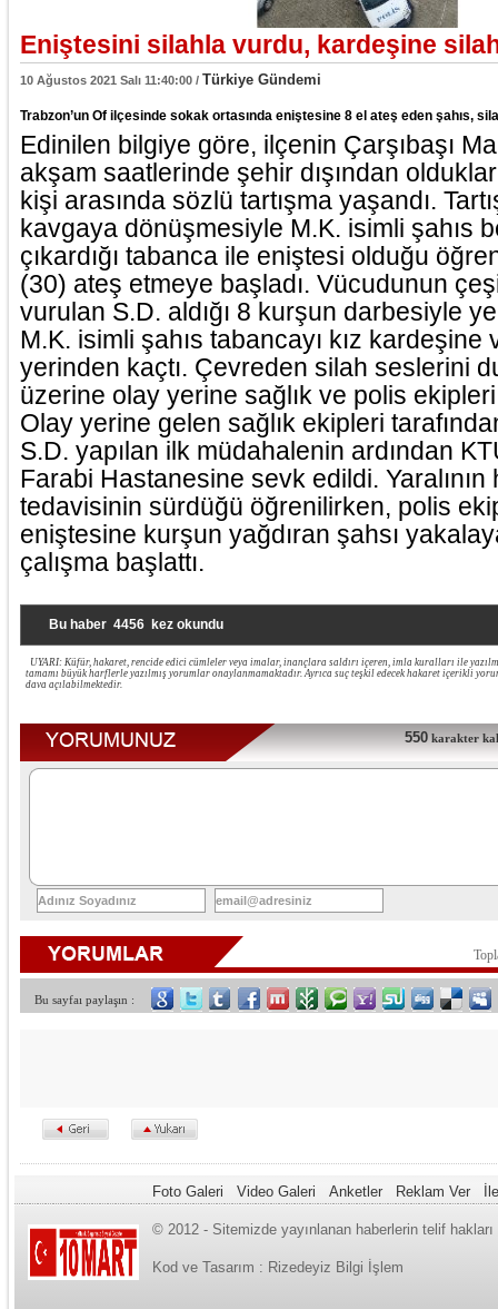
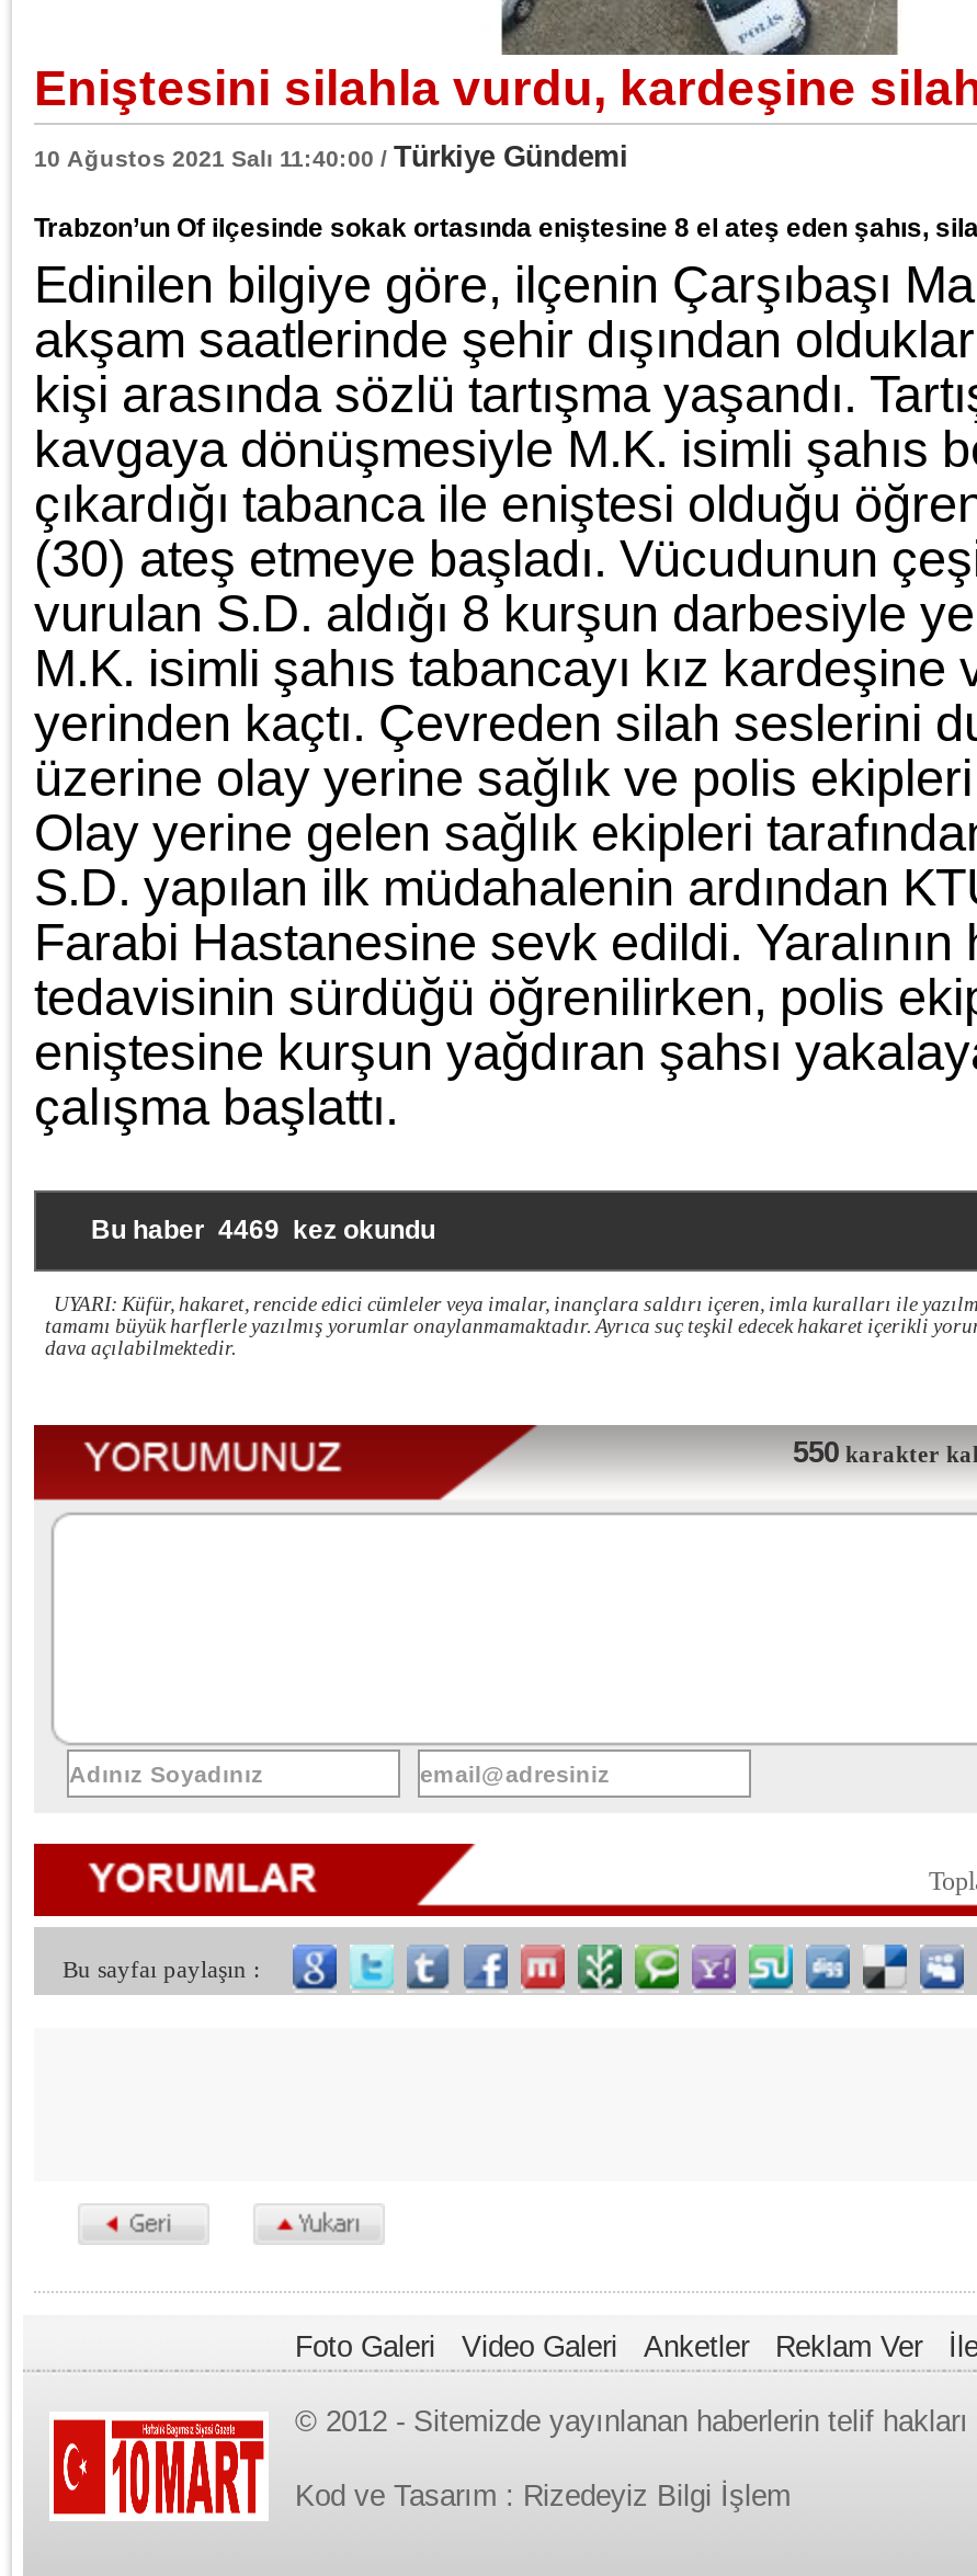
- Bu haber 4456 kez okundu
+ Bu haber 4469 kez okundu
